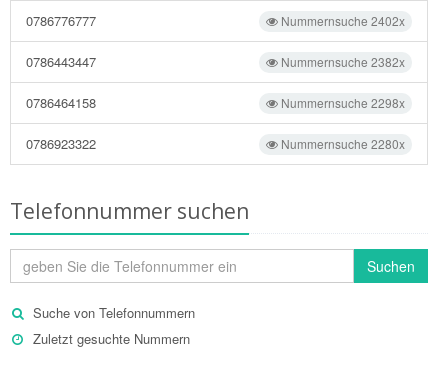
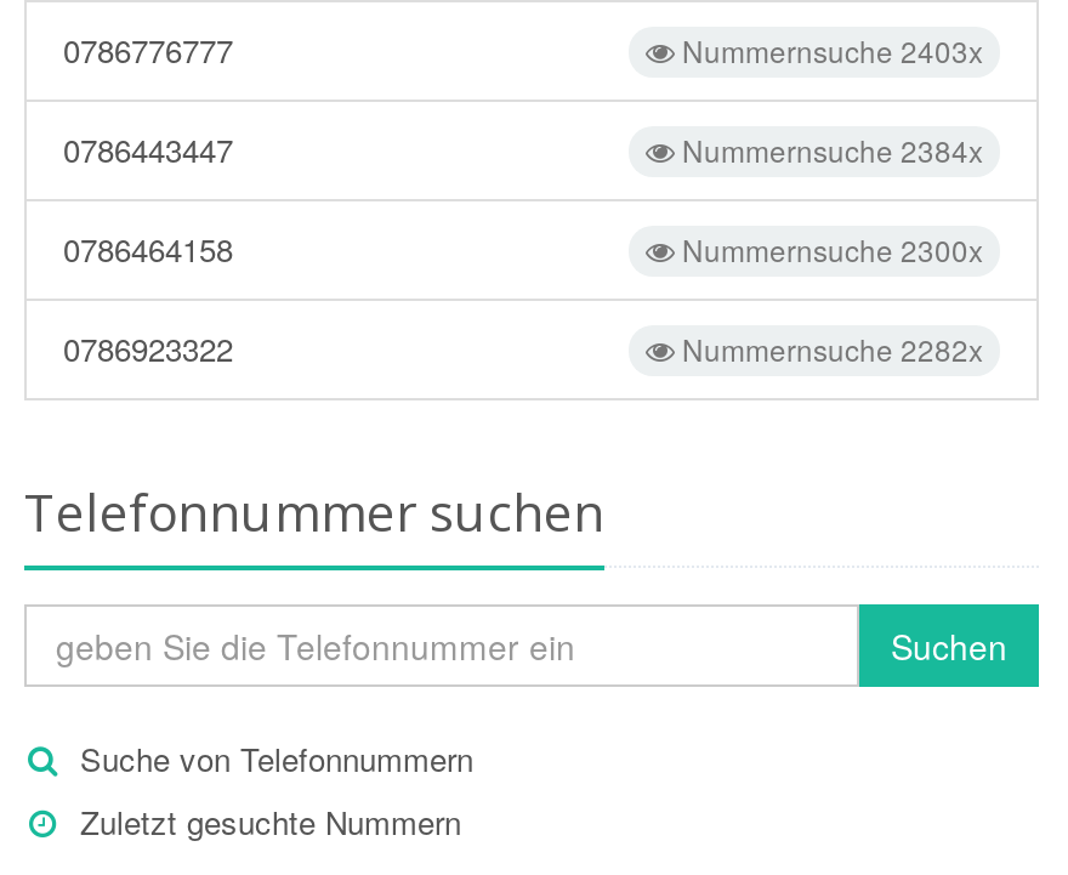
- Nummernsuche 2402x
+ Nummernsuche 2403x

- Nummernsuche 2382x
+ Nummernsuche 2384x

- Nummernsuche 2298x
+ Nummernsuche 2300x

- Nummernsuche 2280x
+ Nummernsuche 2282x
